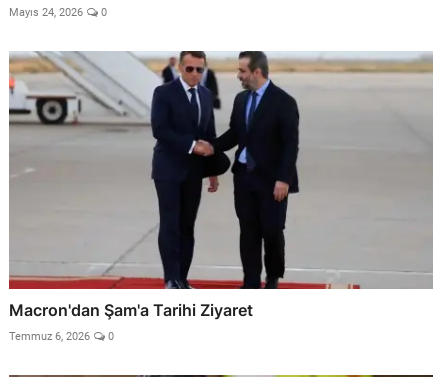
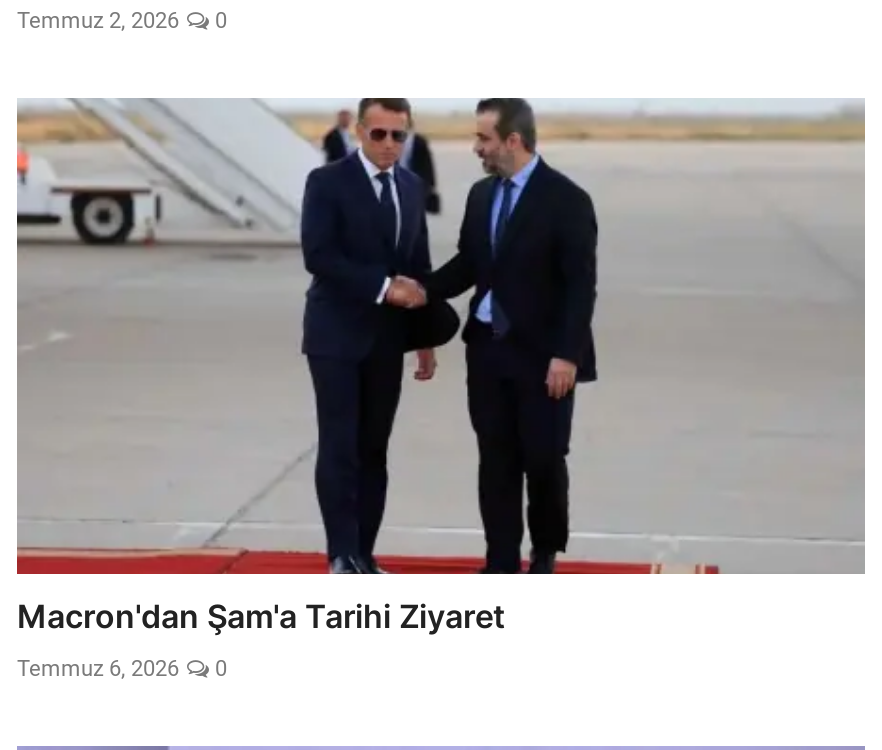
- Mayıs 24, 2026 0
+ Temmuz 2, 2026 0
